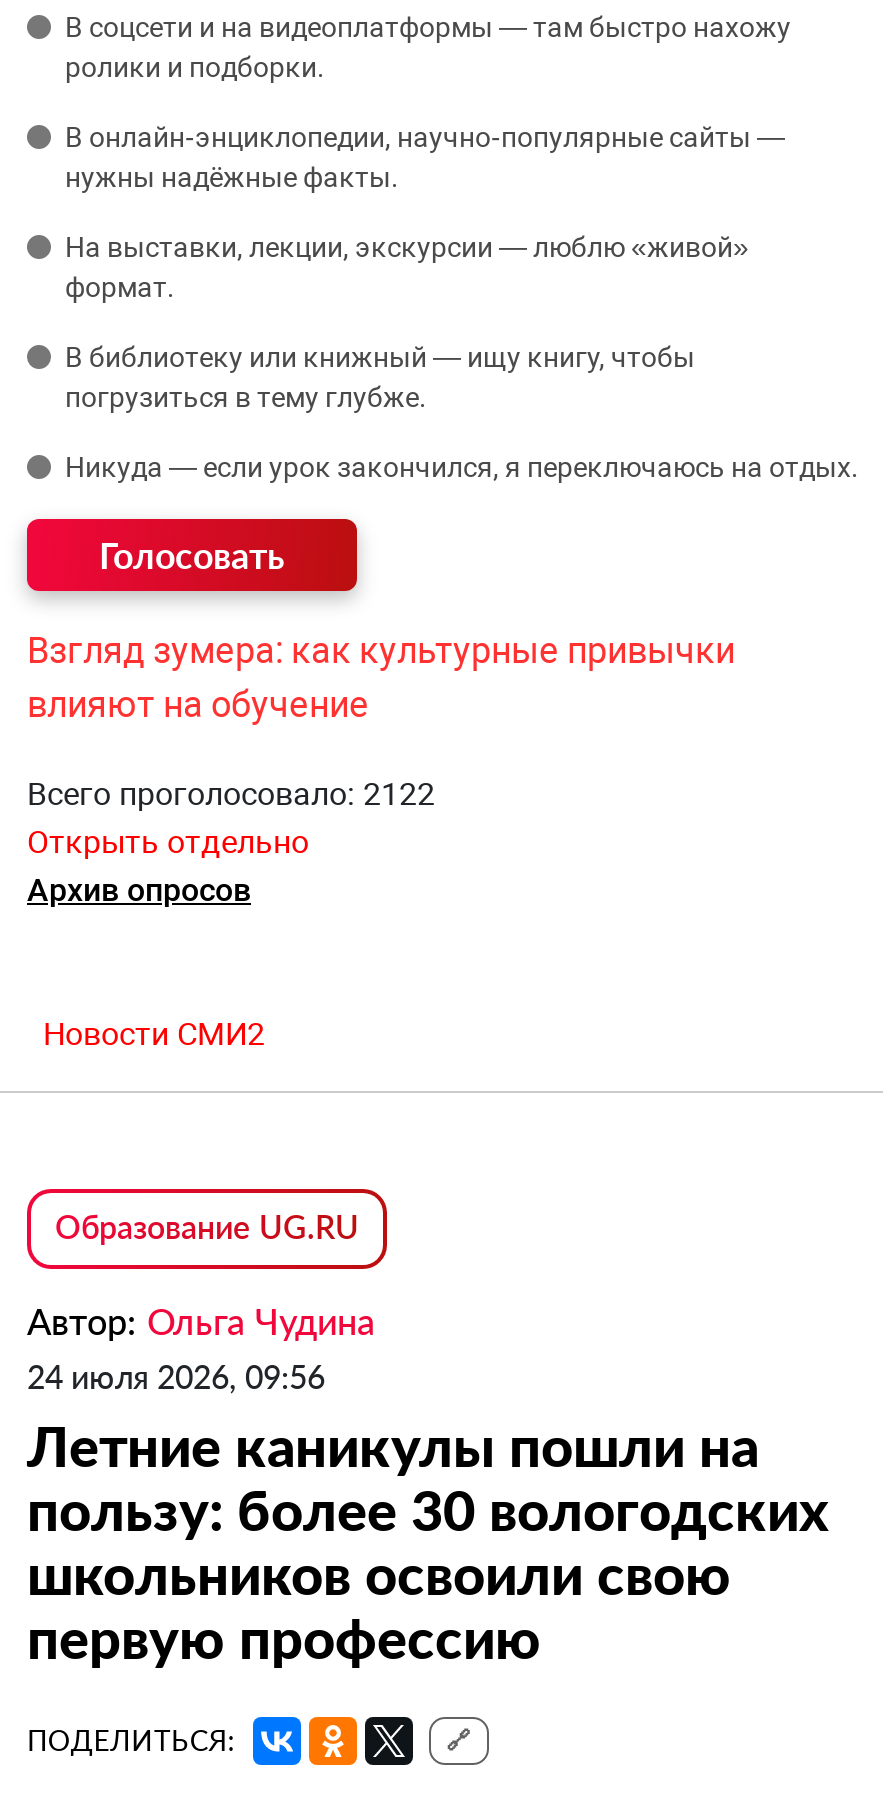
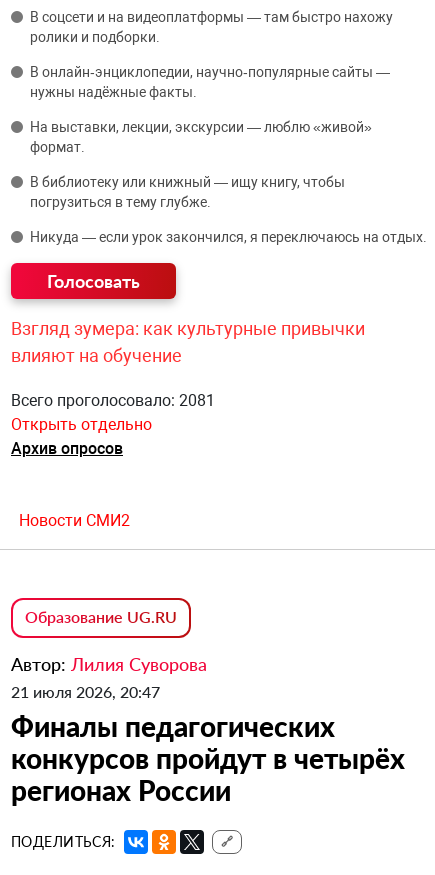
- Всего проголосовало: 2122
+ Всего проголосовало: 2081

- Автор: Ольга Чудина
- 24 июля 2026, 09:56
- Летние каникулы пошли на
- пользу: более 30 вологодских
- школьников освоили свою
- первую профессию
+ Автор: Лилия Суворова
+ 21 июля 2026, 20:47
+ Финалы педагогических
+ конкурсов пройдут в четырёх
+ регионах России
